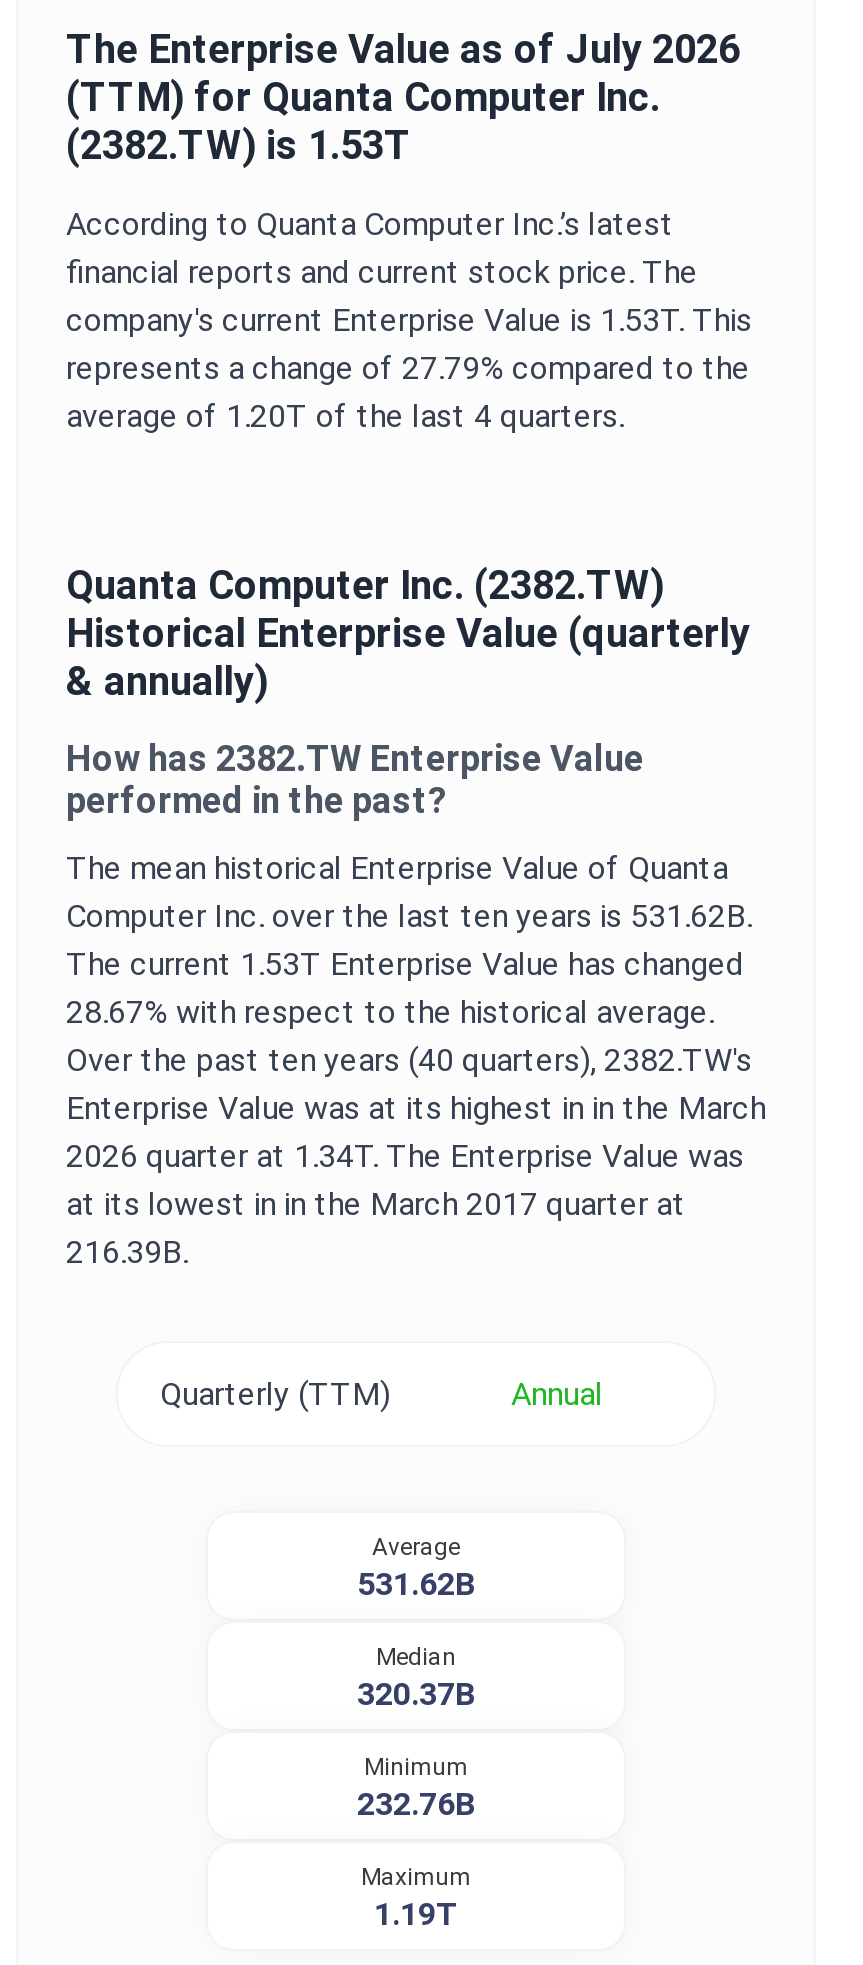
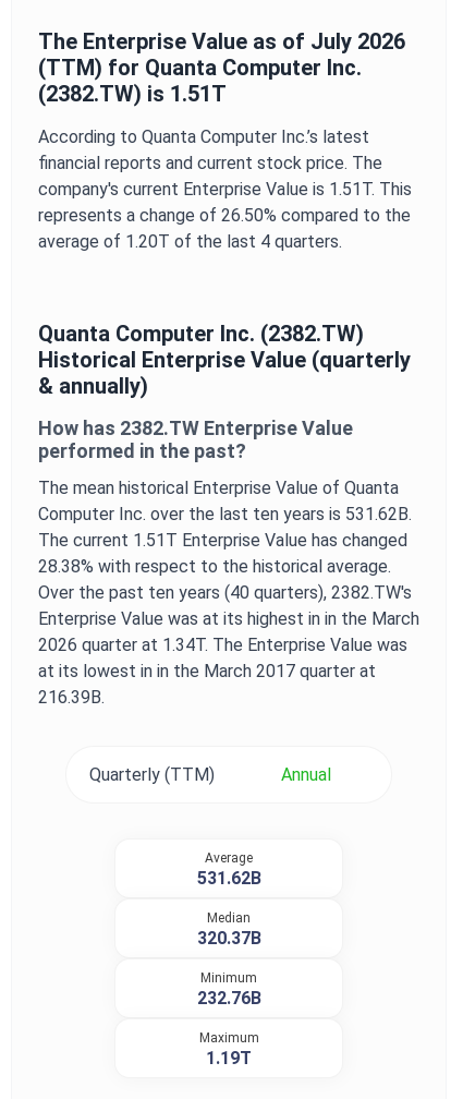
- (2382.TW) is 1.53T
+ (2382.TW) is 1.51T

- company's current Enterprise Value is 1.53T. This
+ company's current Enterprise Value is 1.51T. This

- represents a change of 27.79% compared to the
+ represents a change of 26.50% compared to the

- The current 1.53T Enterprise Value has changed
+ The current 1.51T Enterprise Value has changed

- 28.67% with respect to the historical average.
+ 28.38% with respect to the historical average.
